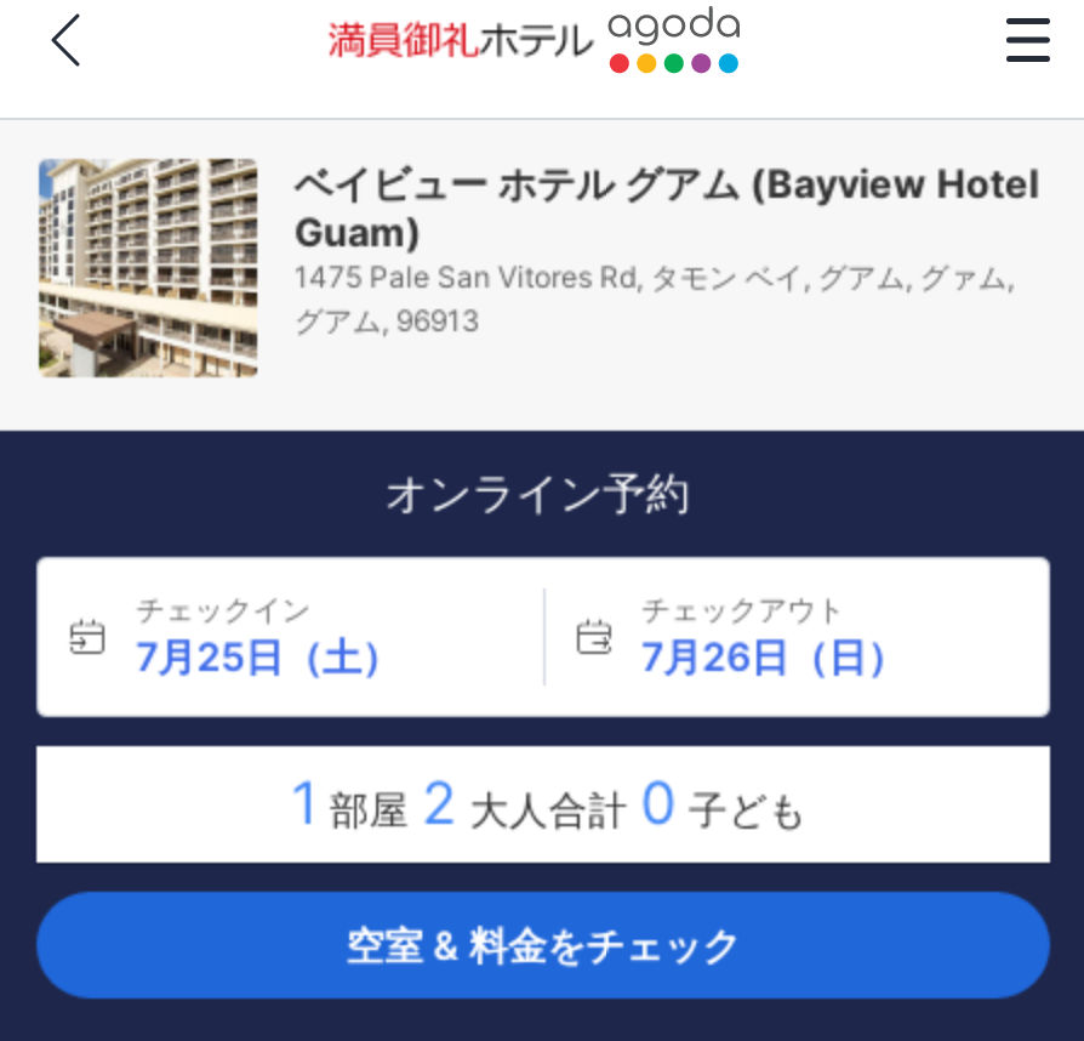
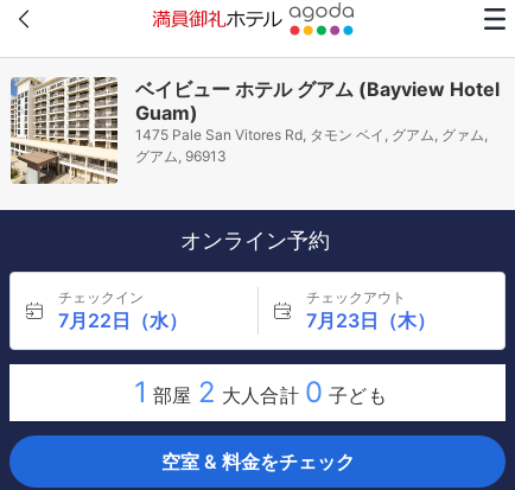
- 7月25日（土）
+ 7月22日（水）

- 7月26日（日）
+ 7月23日（木）
